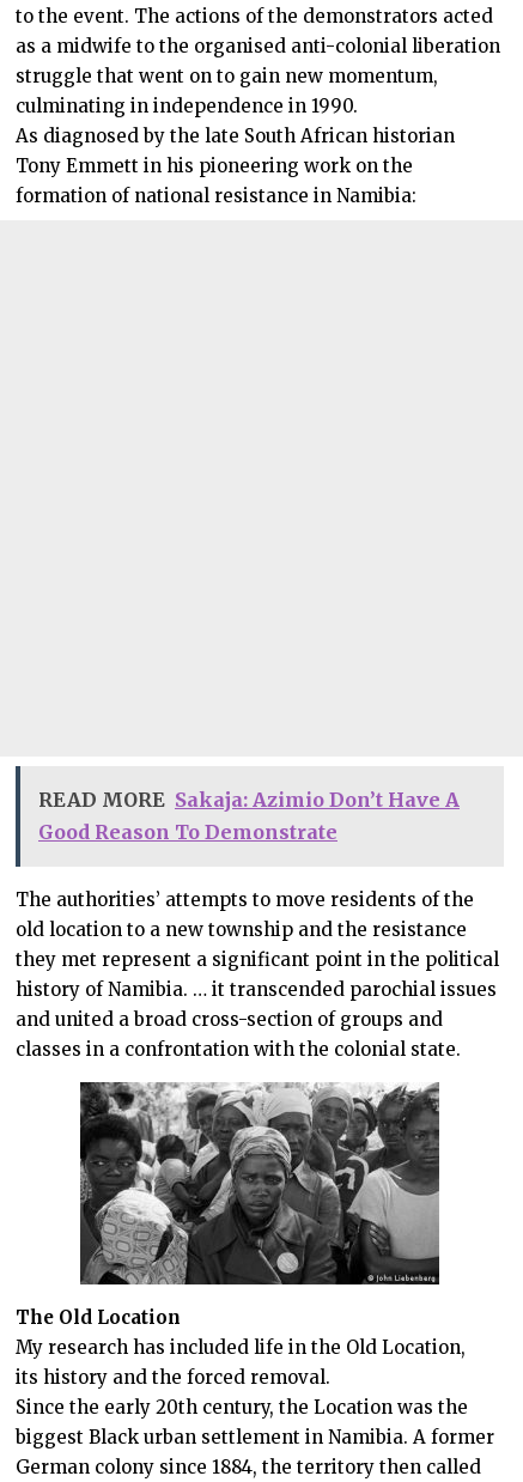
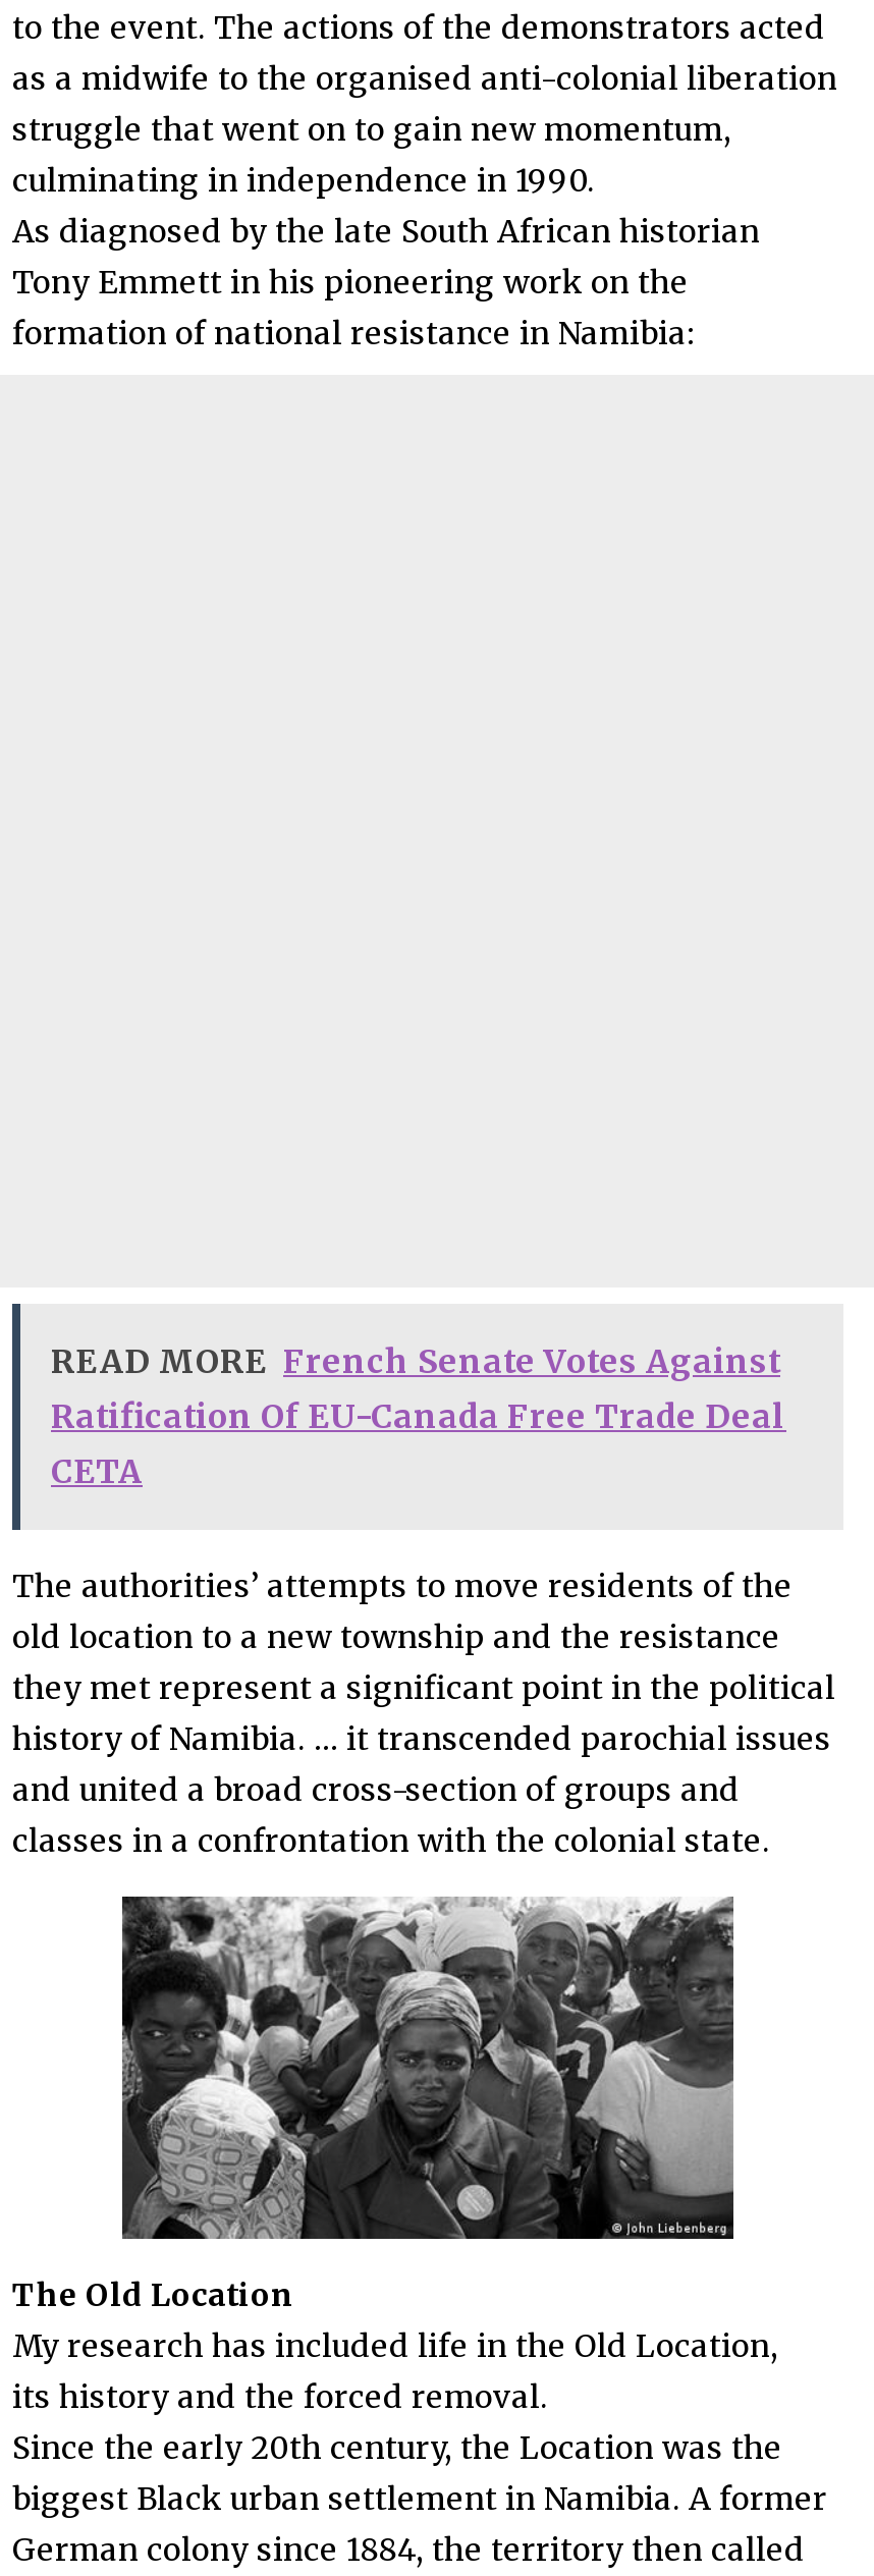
- READ MORE Sakaja: Azimio Don’t Have A
- Good Reason To Demonstrate
+ READ MORE French Senate Votes Against
+ Ratification Of EU-Canada Free Trade Deal
+ CETA
